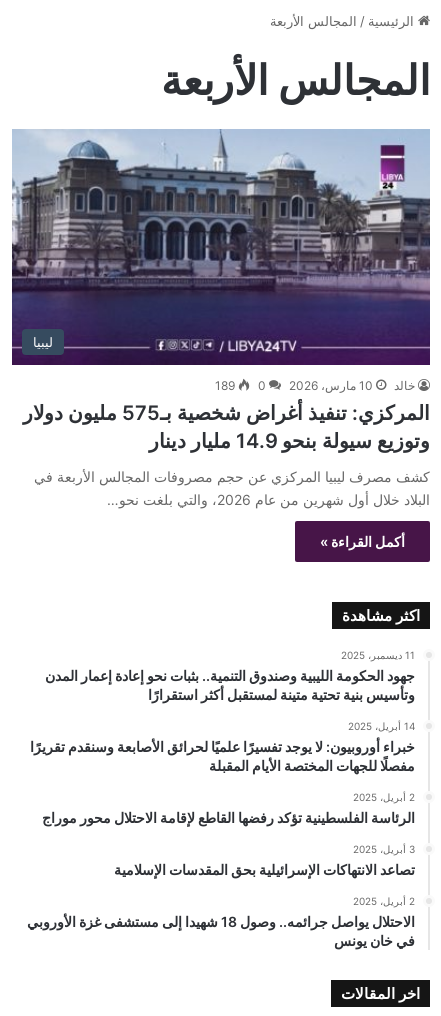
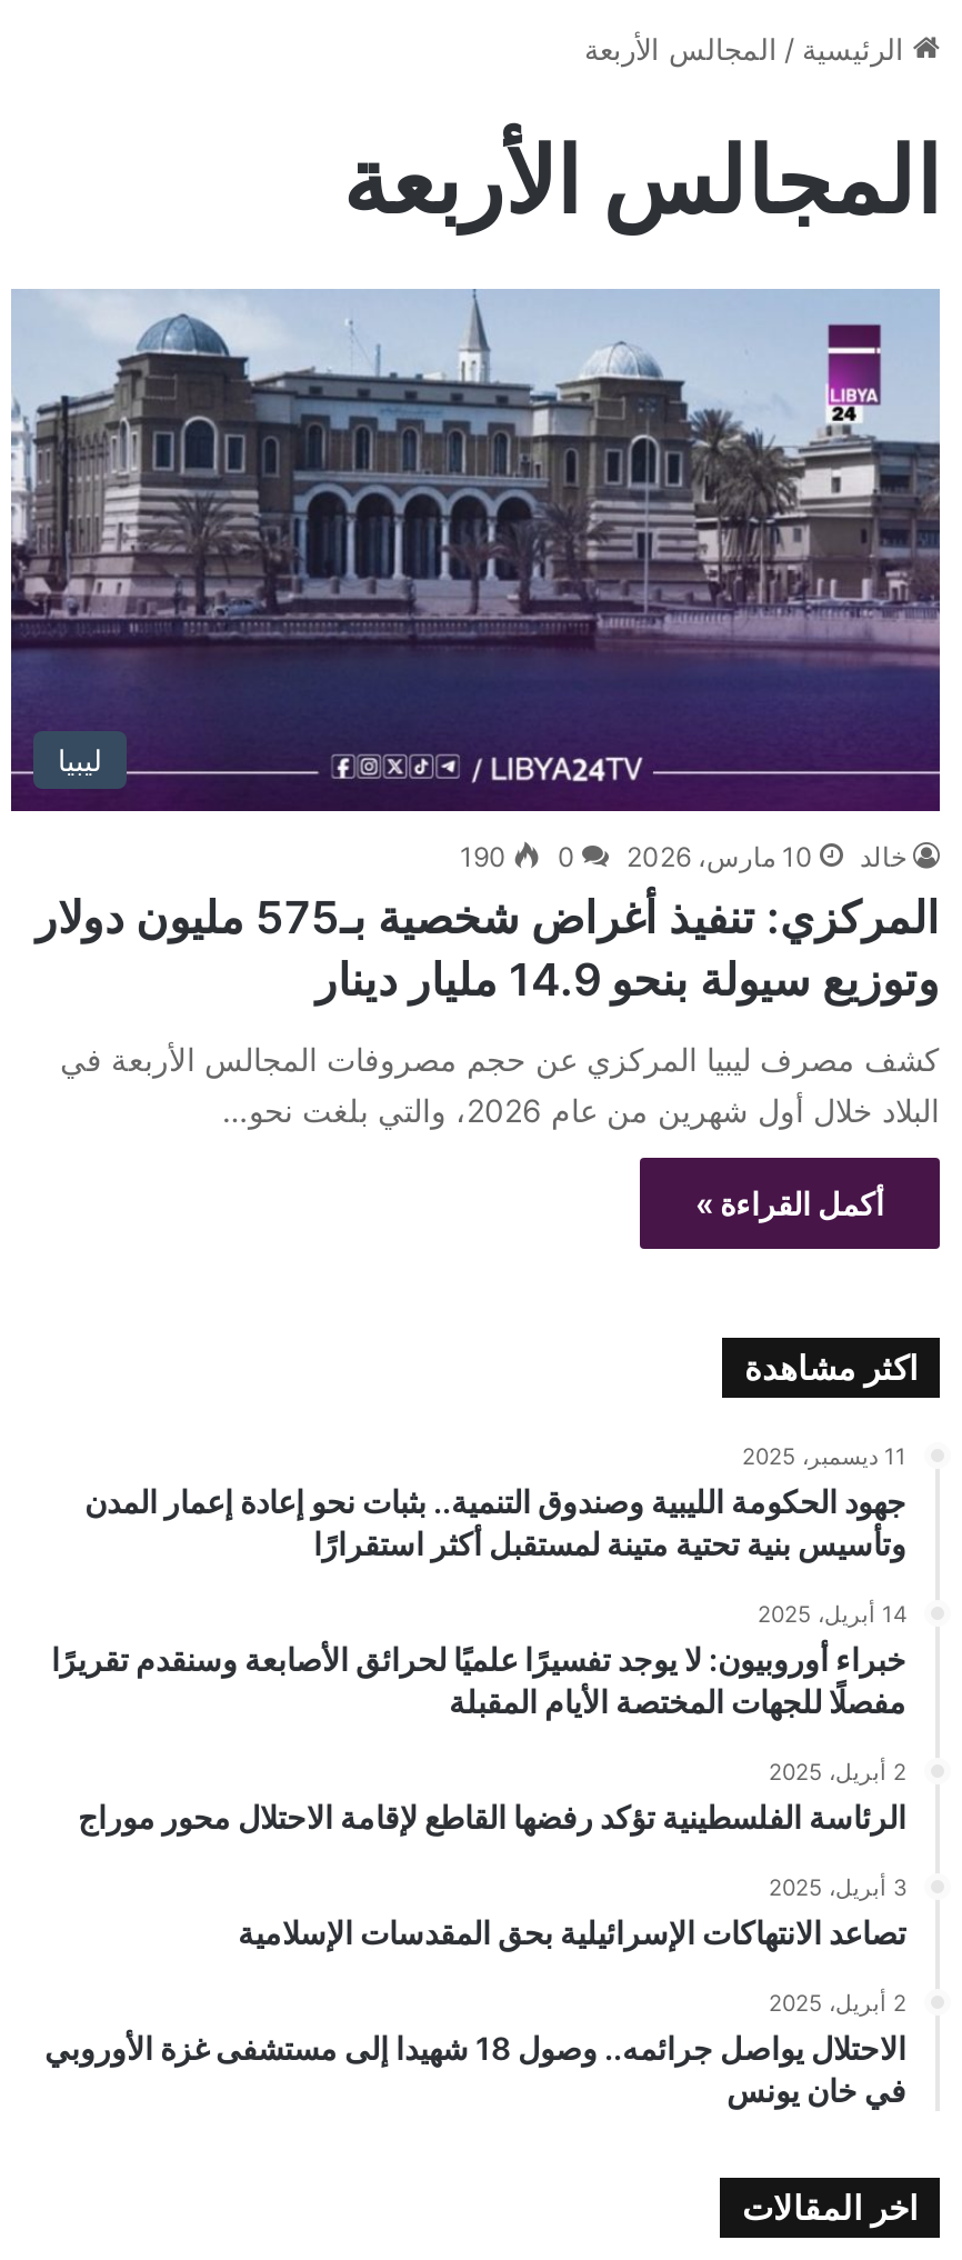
- 189 0
+ 190 0
